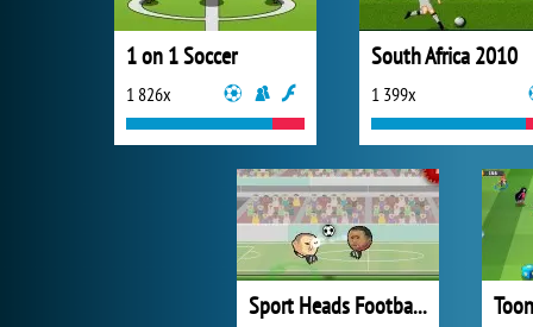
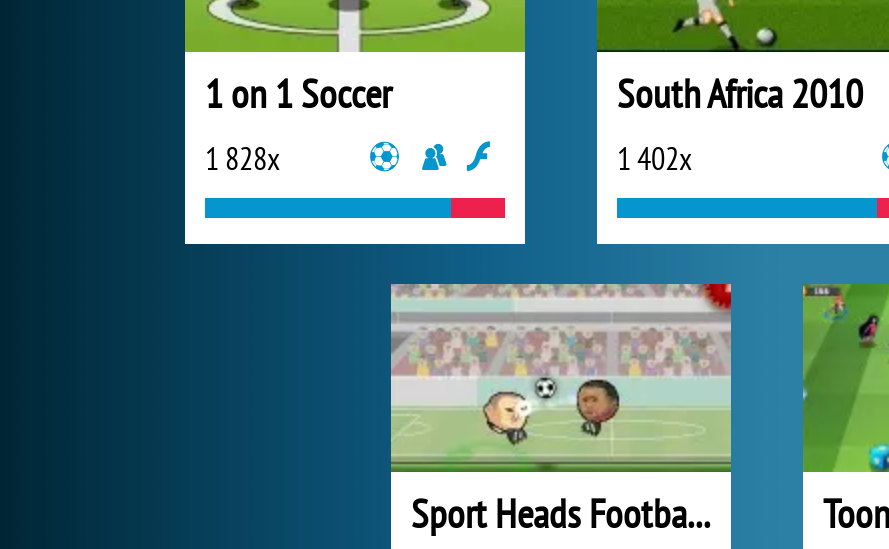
- 1 826x
+ 1 828x

- 1 399x
+ 1 402x
